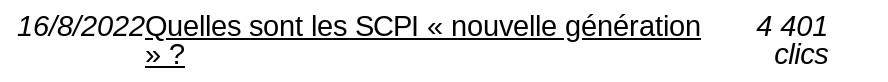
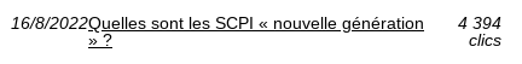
- 16/8/2022Quelles sont les SCPI « nouvelle génération 4 401
+ 16/8/2022Quelles sont les SCPI « nouvelle génération 4 394
